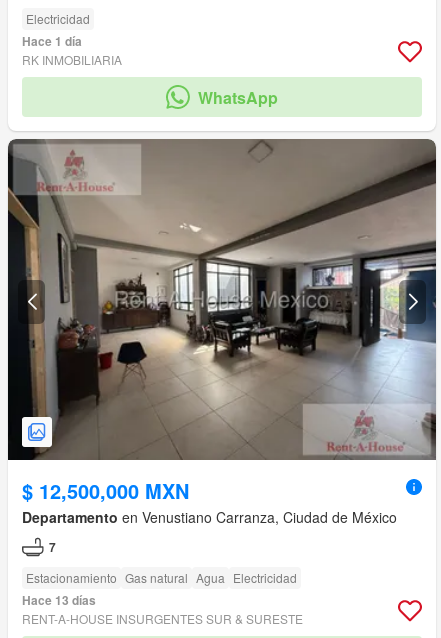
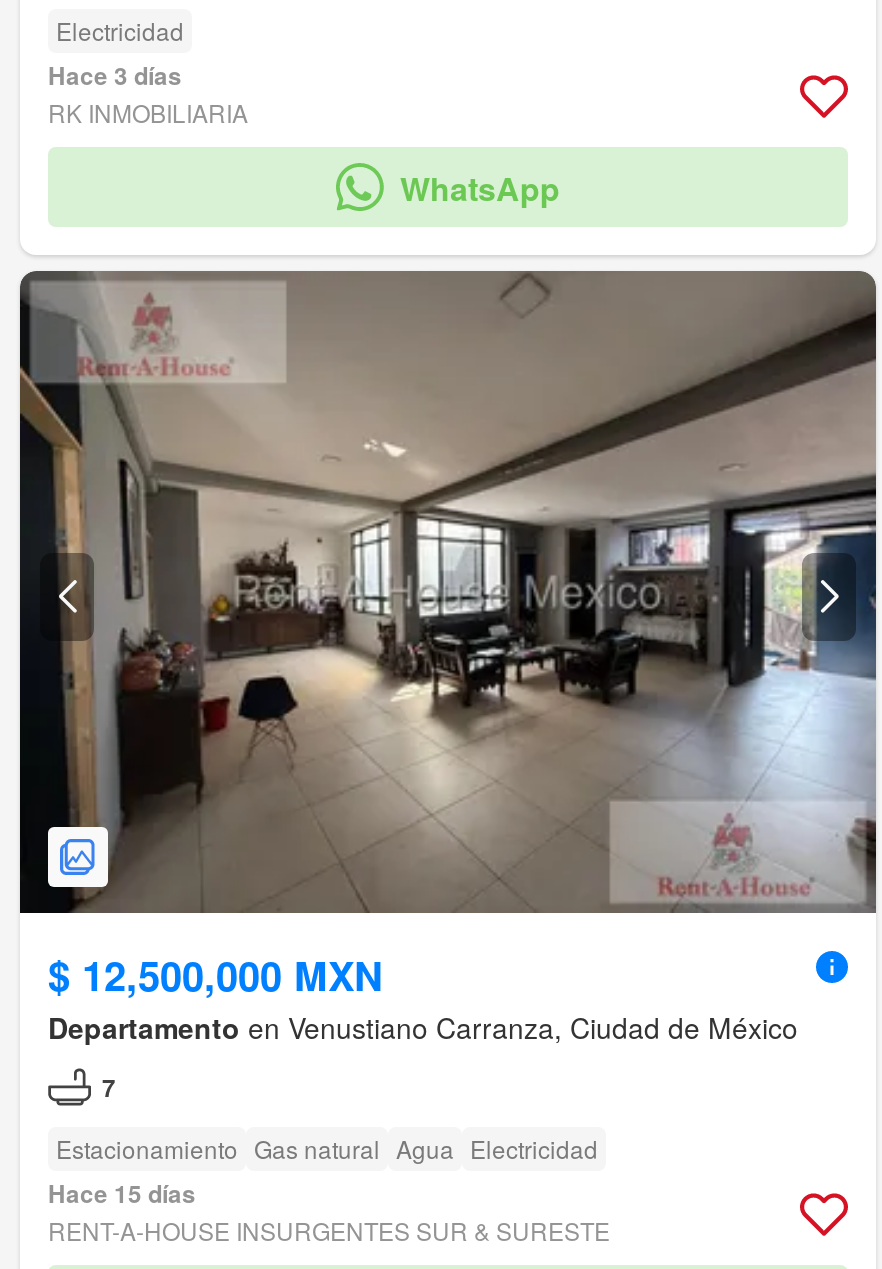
- Hace 1 día
+ Hace 3 días

- Hace 13 días
+ Hace 15 días
